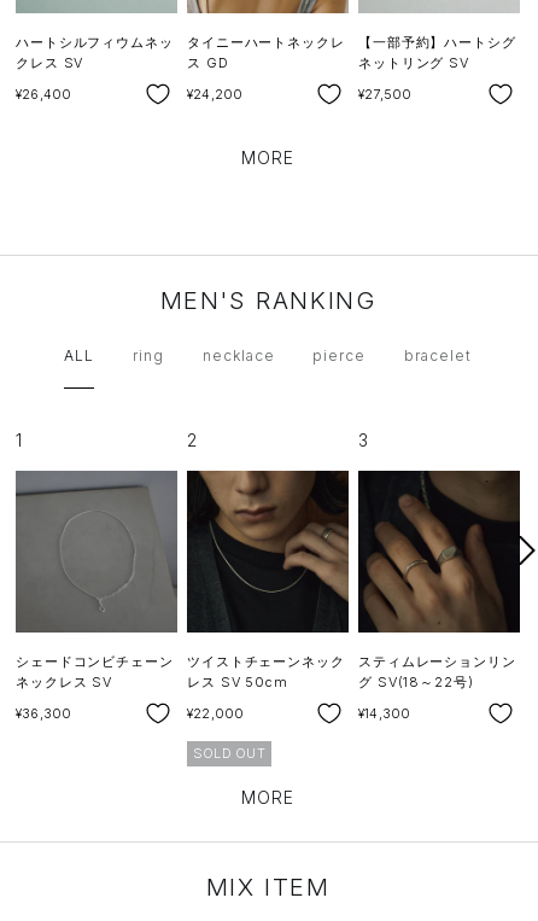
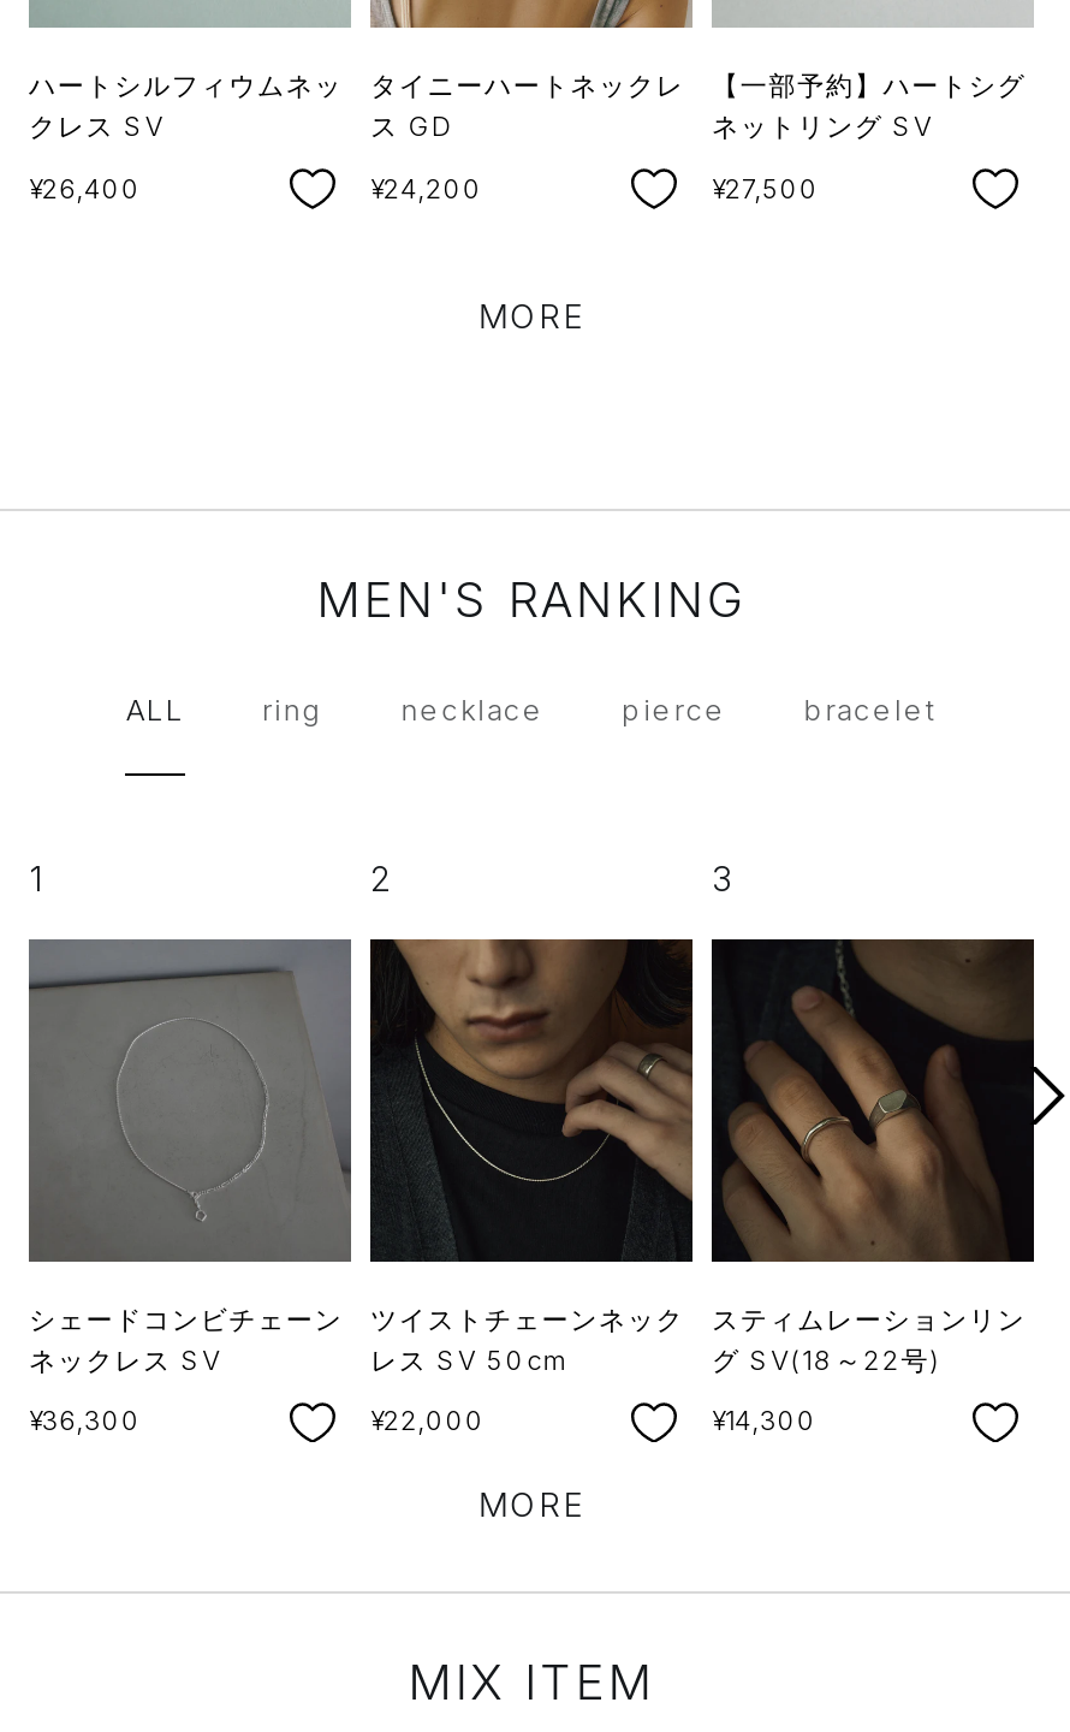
- SOLD OUT
